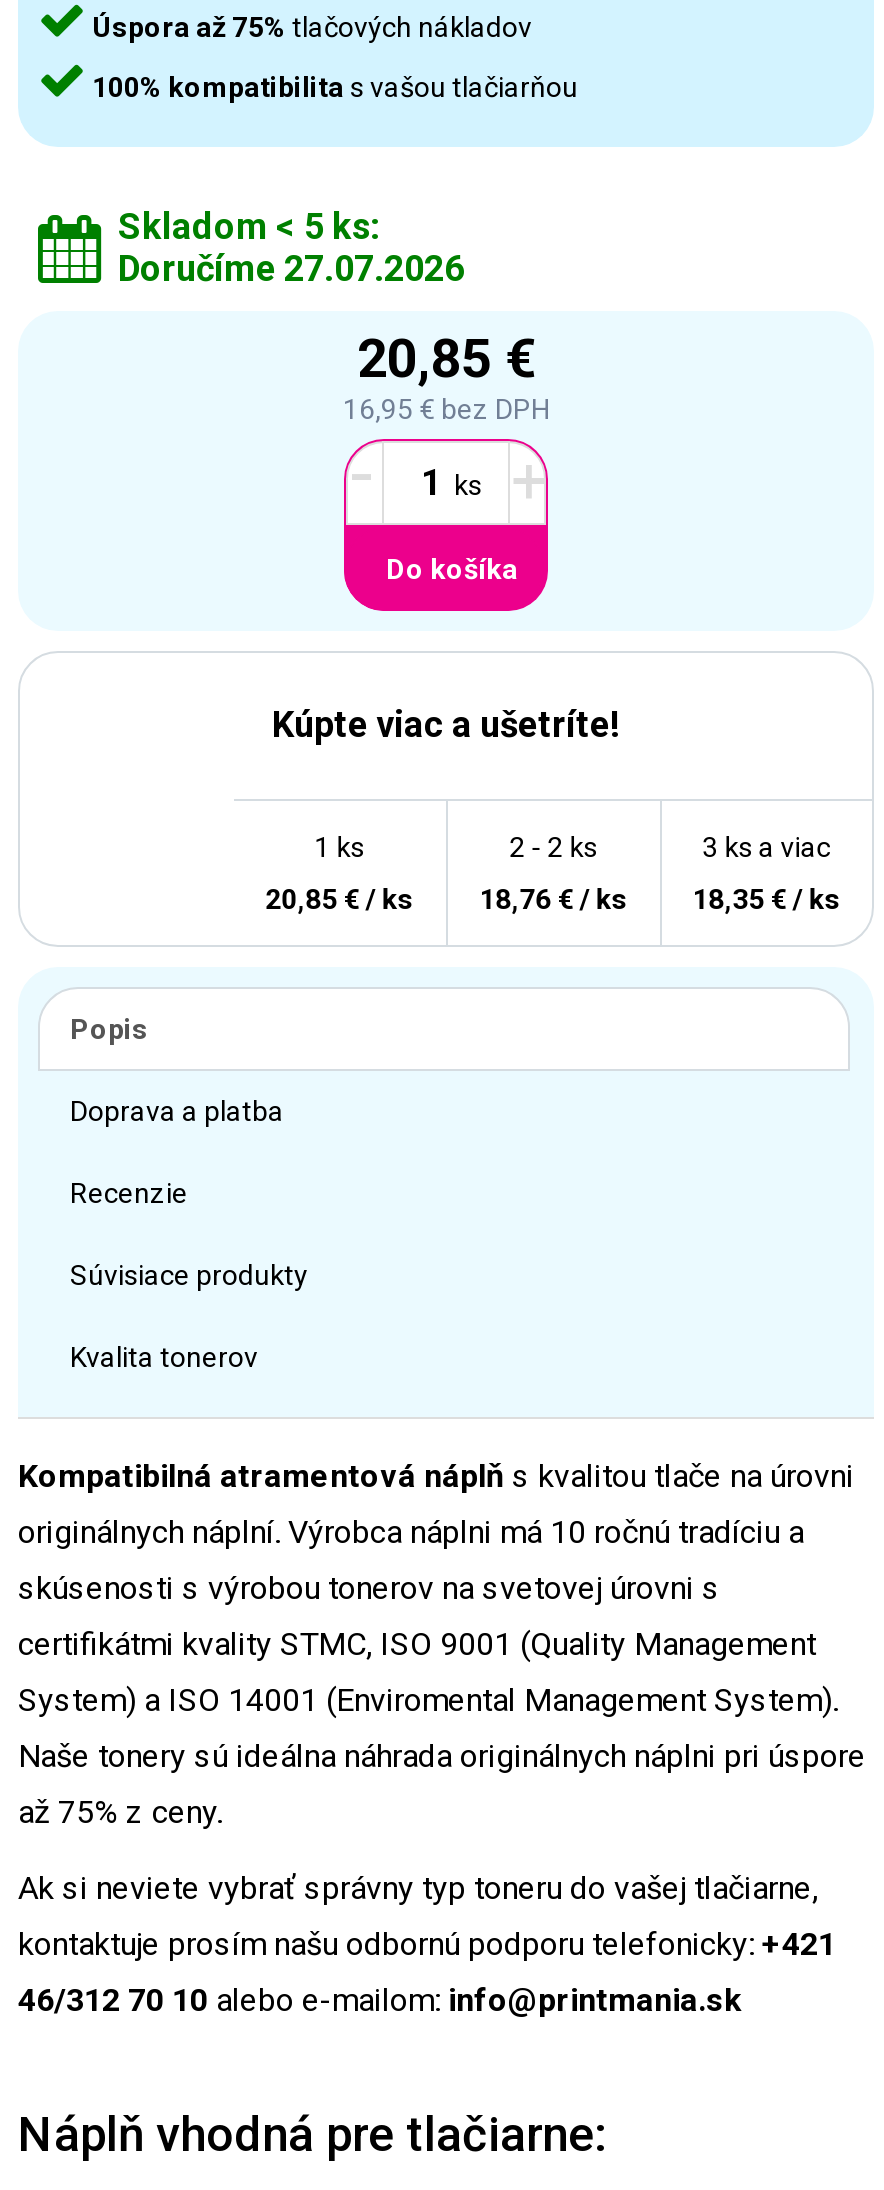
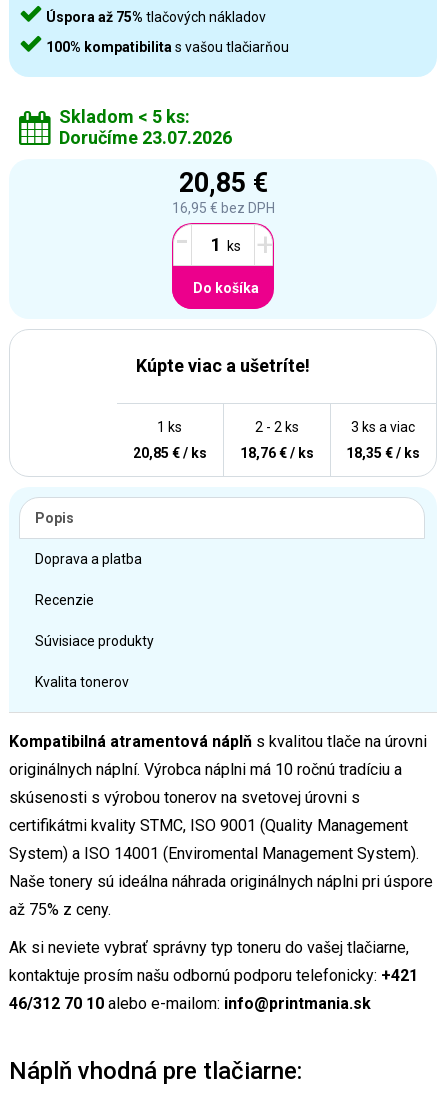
- Doručíme 27.07.2026
+ Doručíme 23.07.2026
